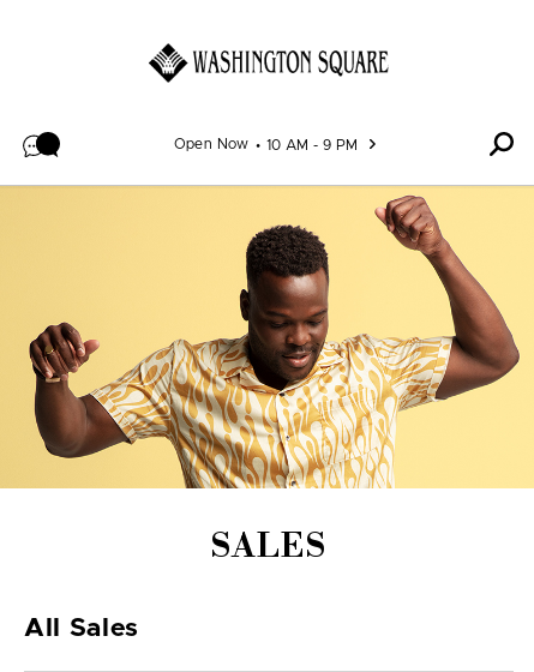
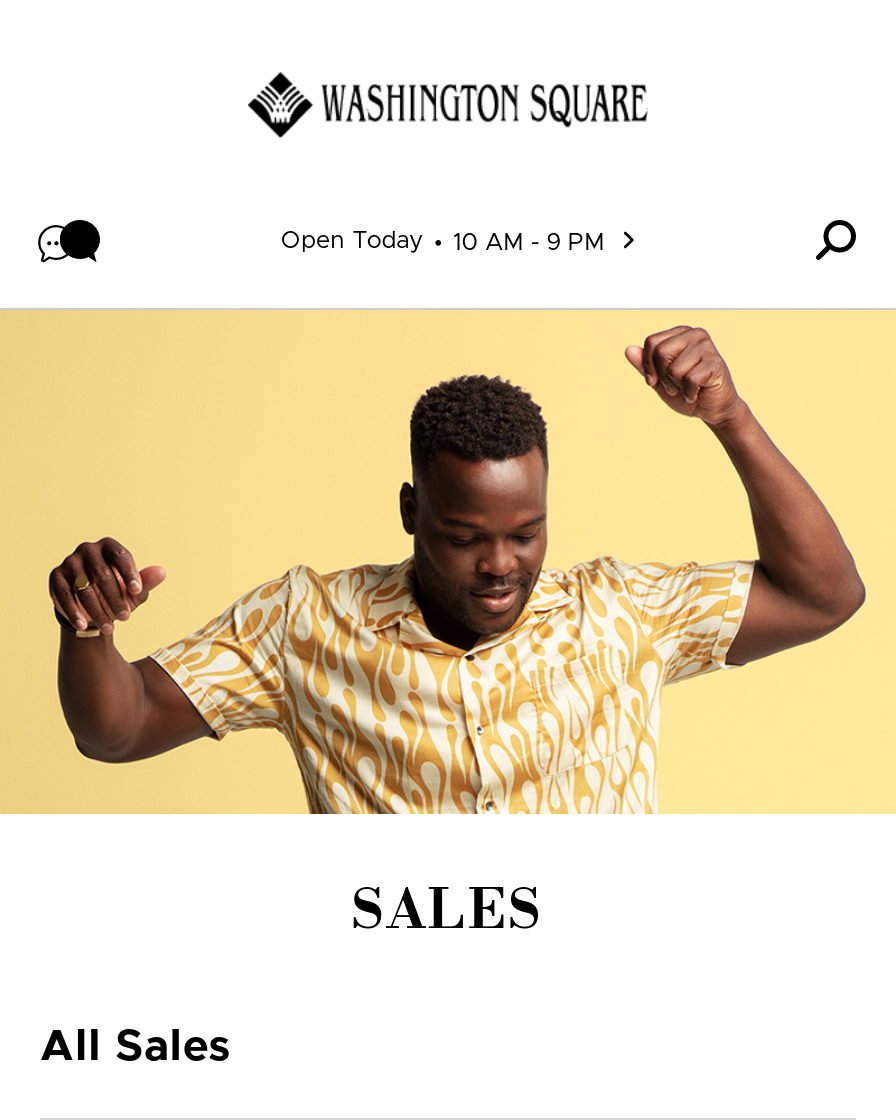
- Open Now
+ Open Today
